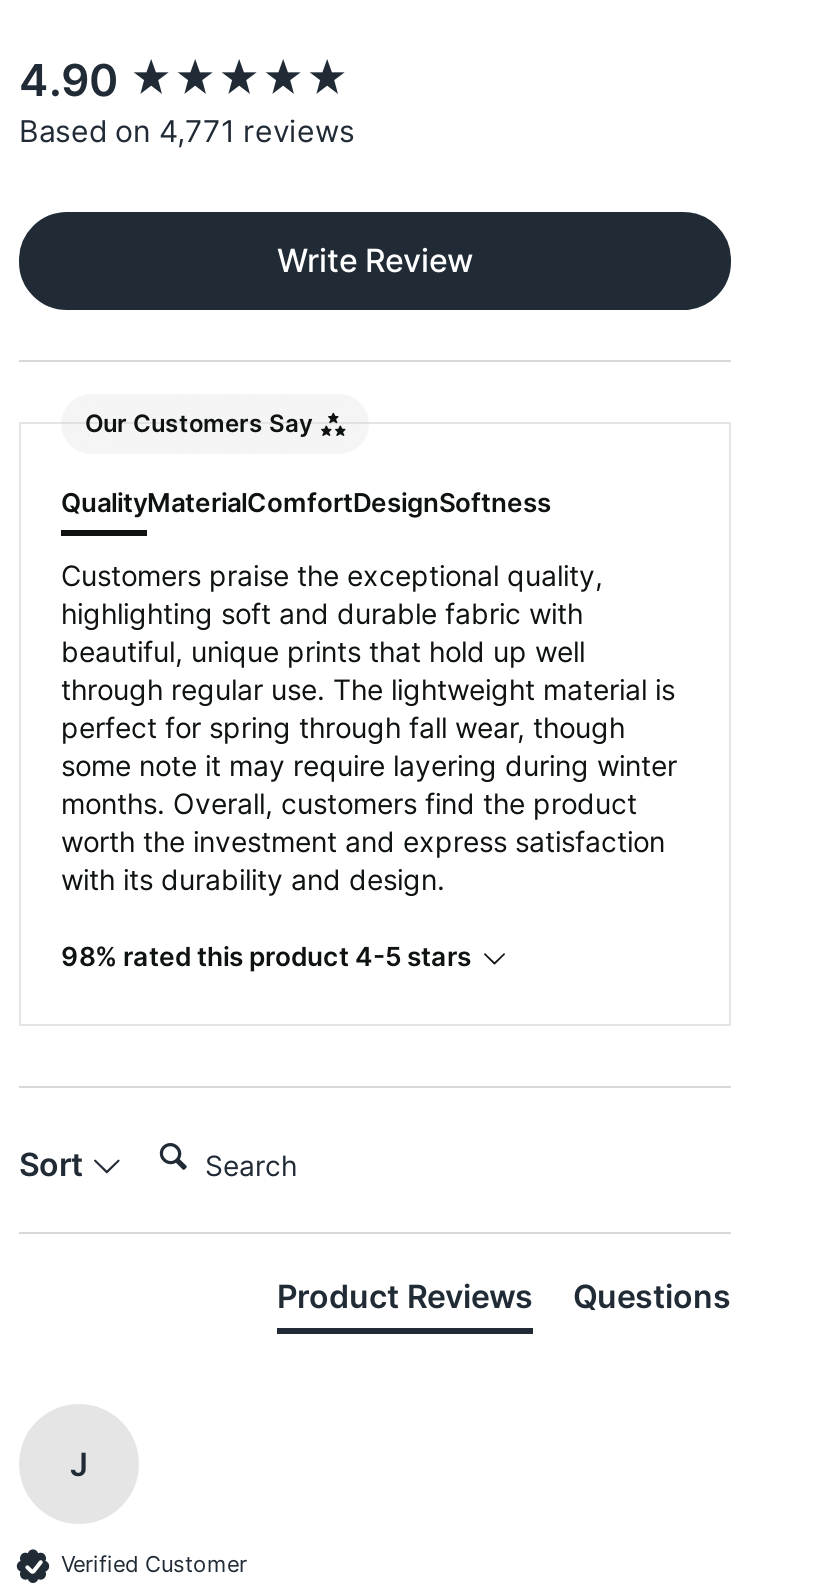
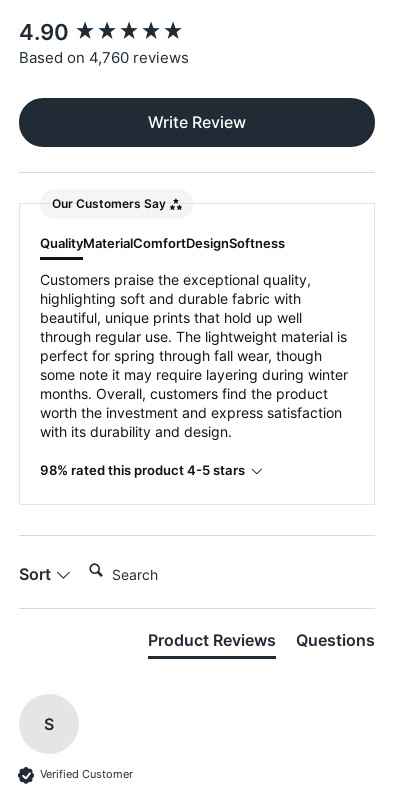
- Based on 4,771 reviews
+ Based on 4,760 reviews

- J
+ S
